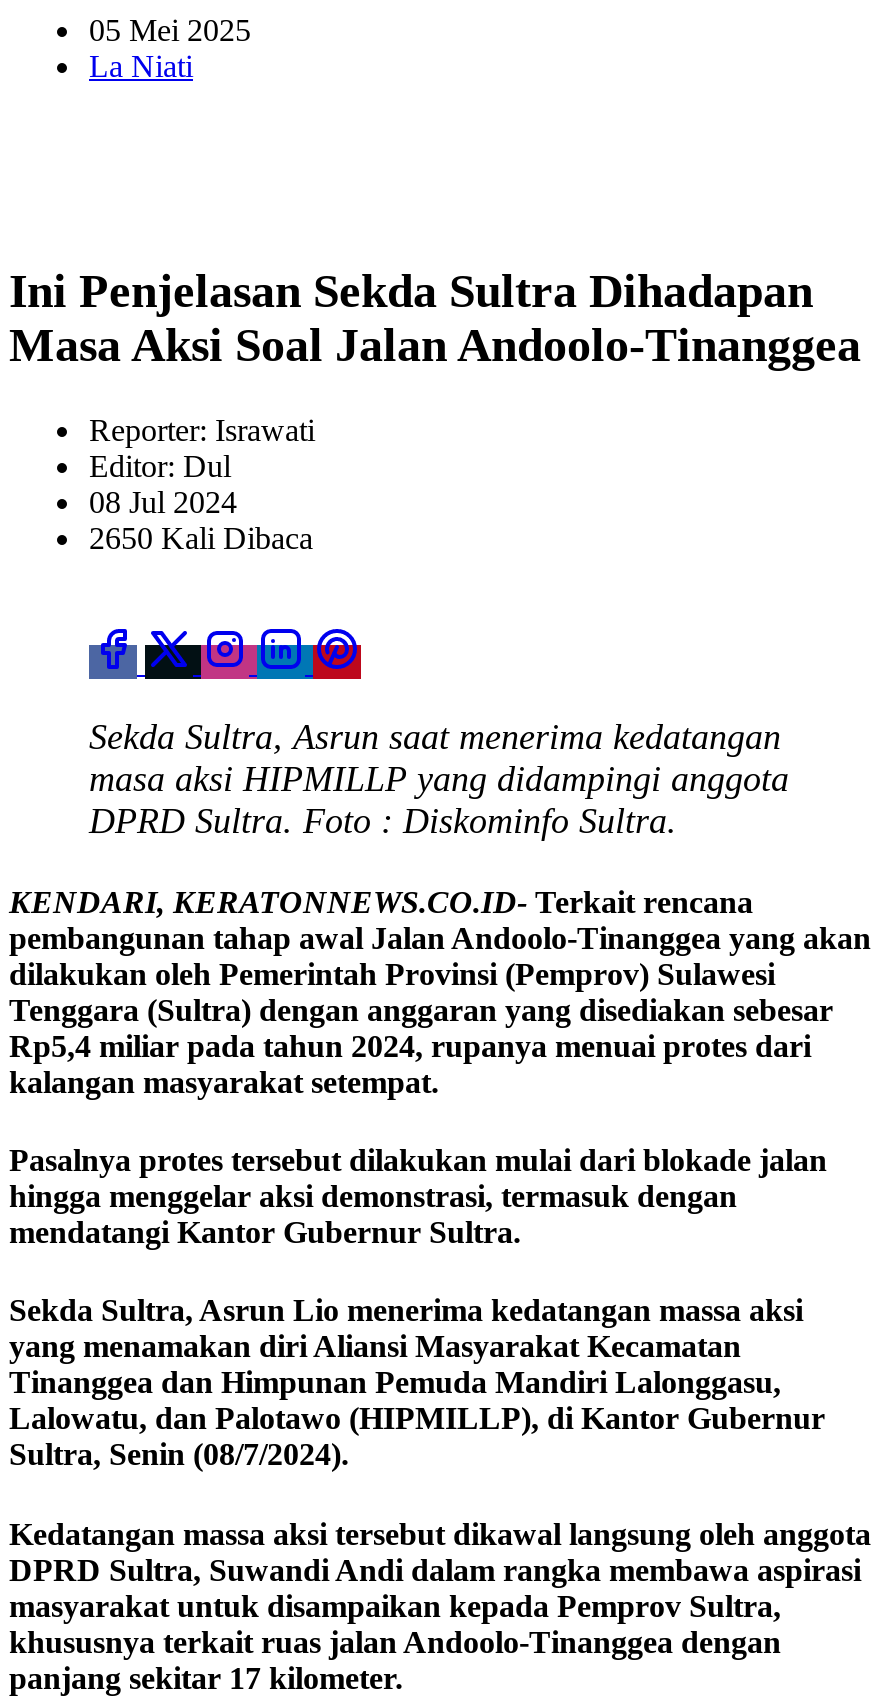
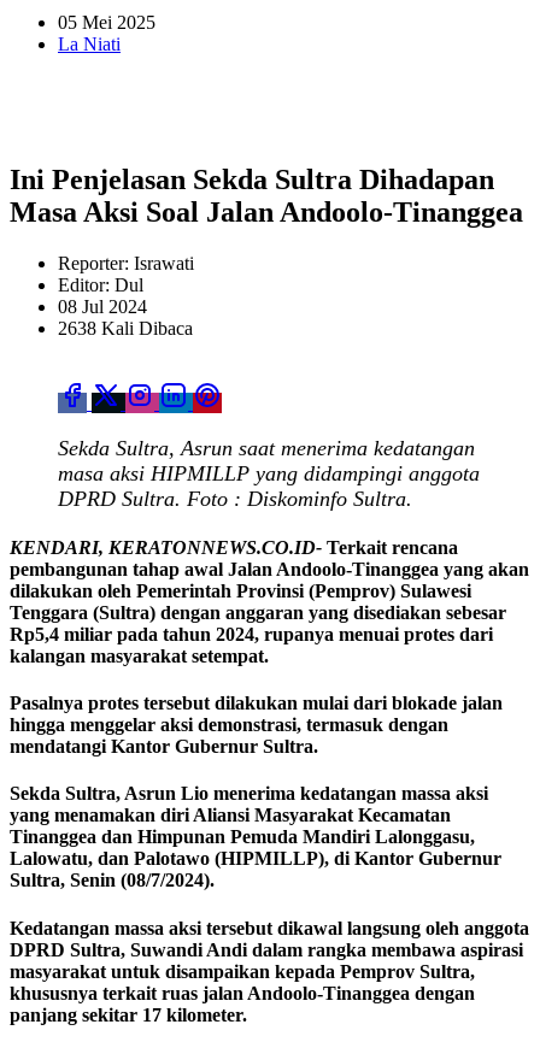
- 2650 Kali Dibaca
+ 2638 Kali Dibaca
